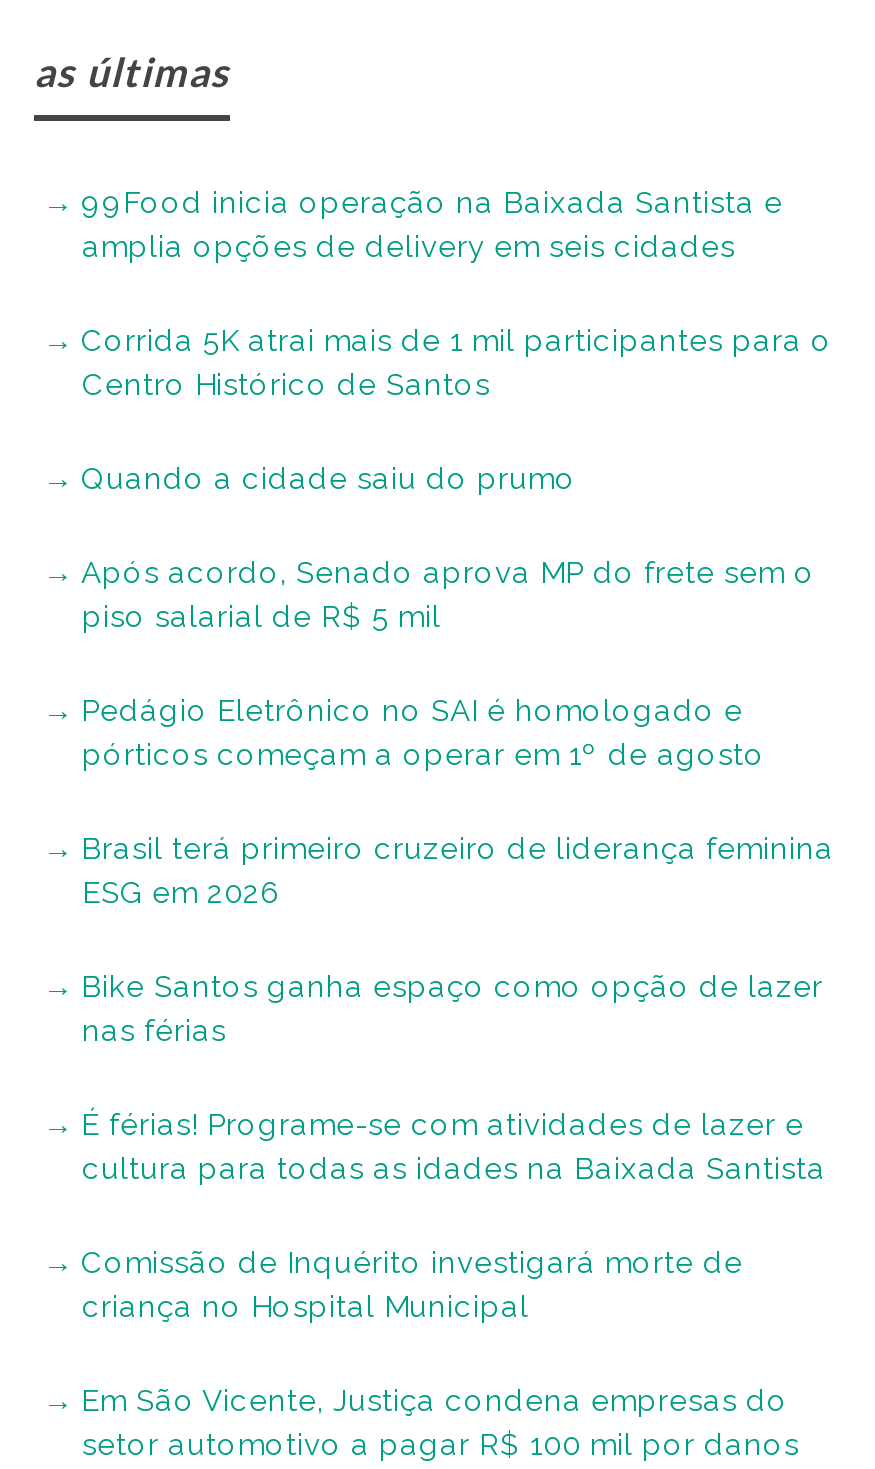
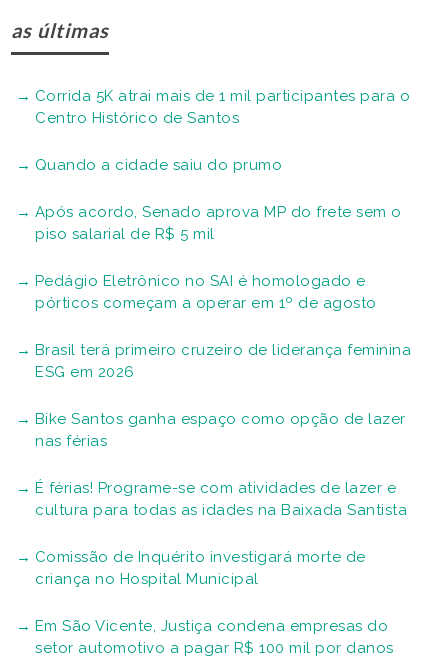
- 99Food inicia operação na Baixada Santista e
- amplia opções de delivery em seis cidades
